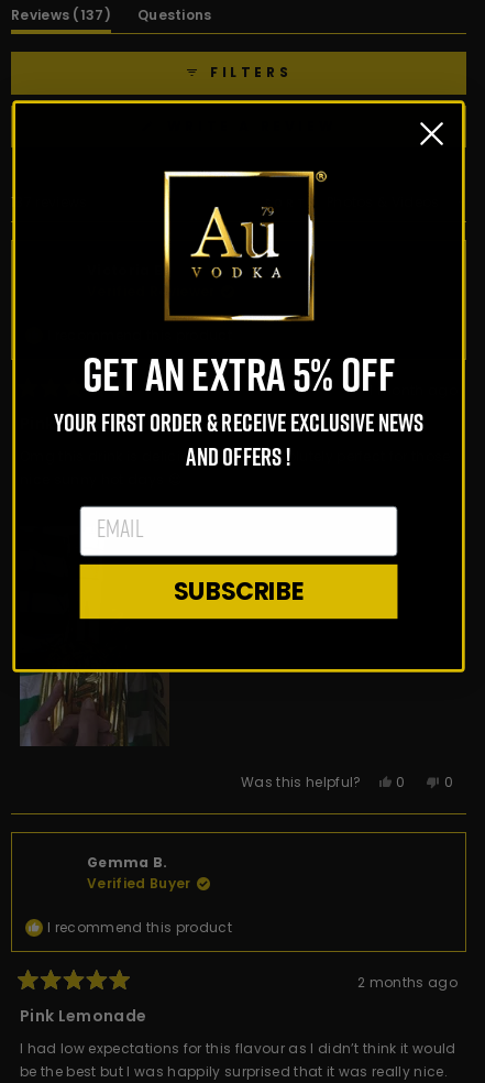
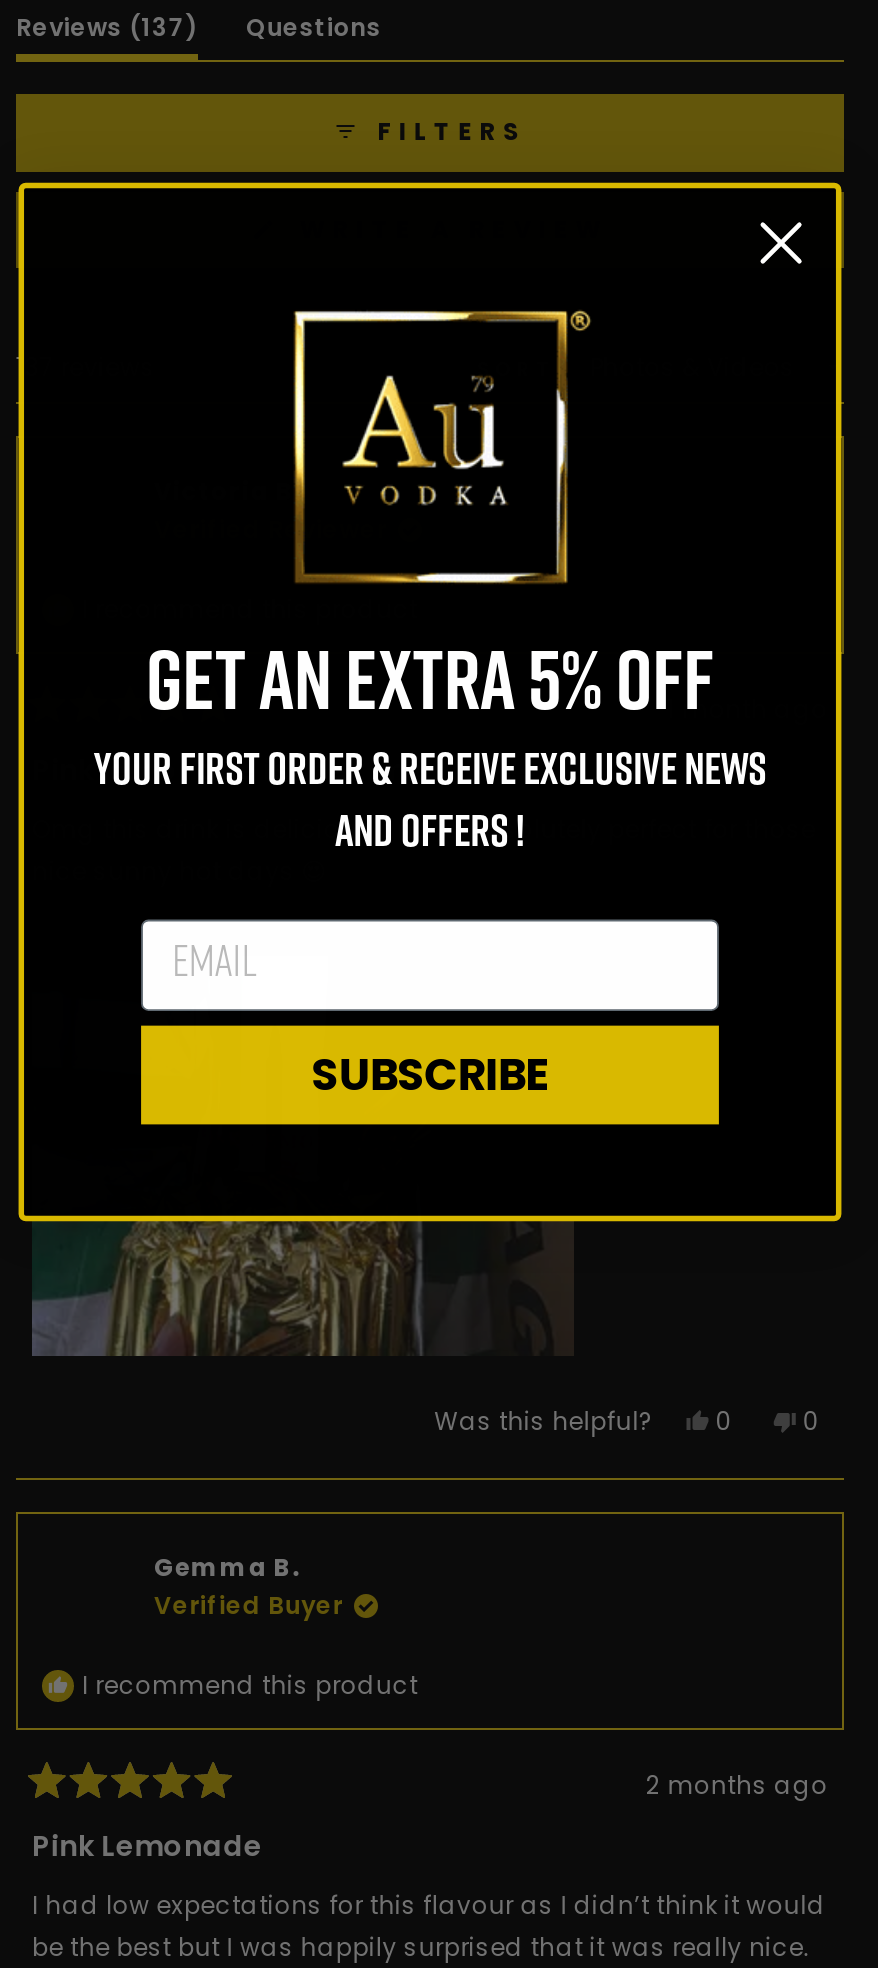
- [image]
+ [image]
